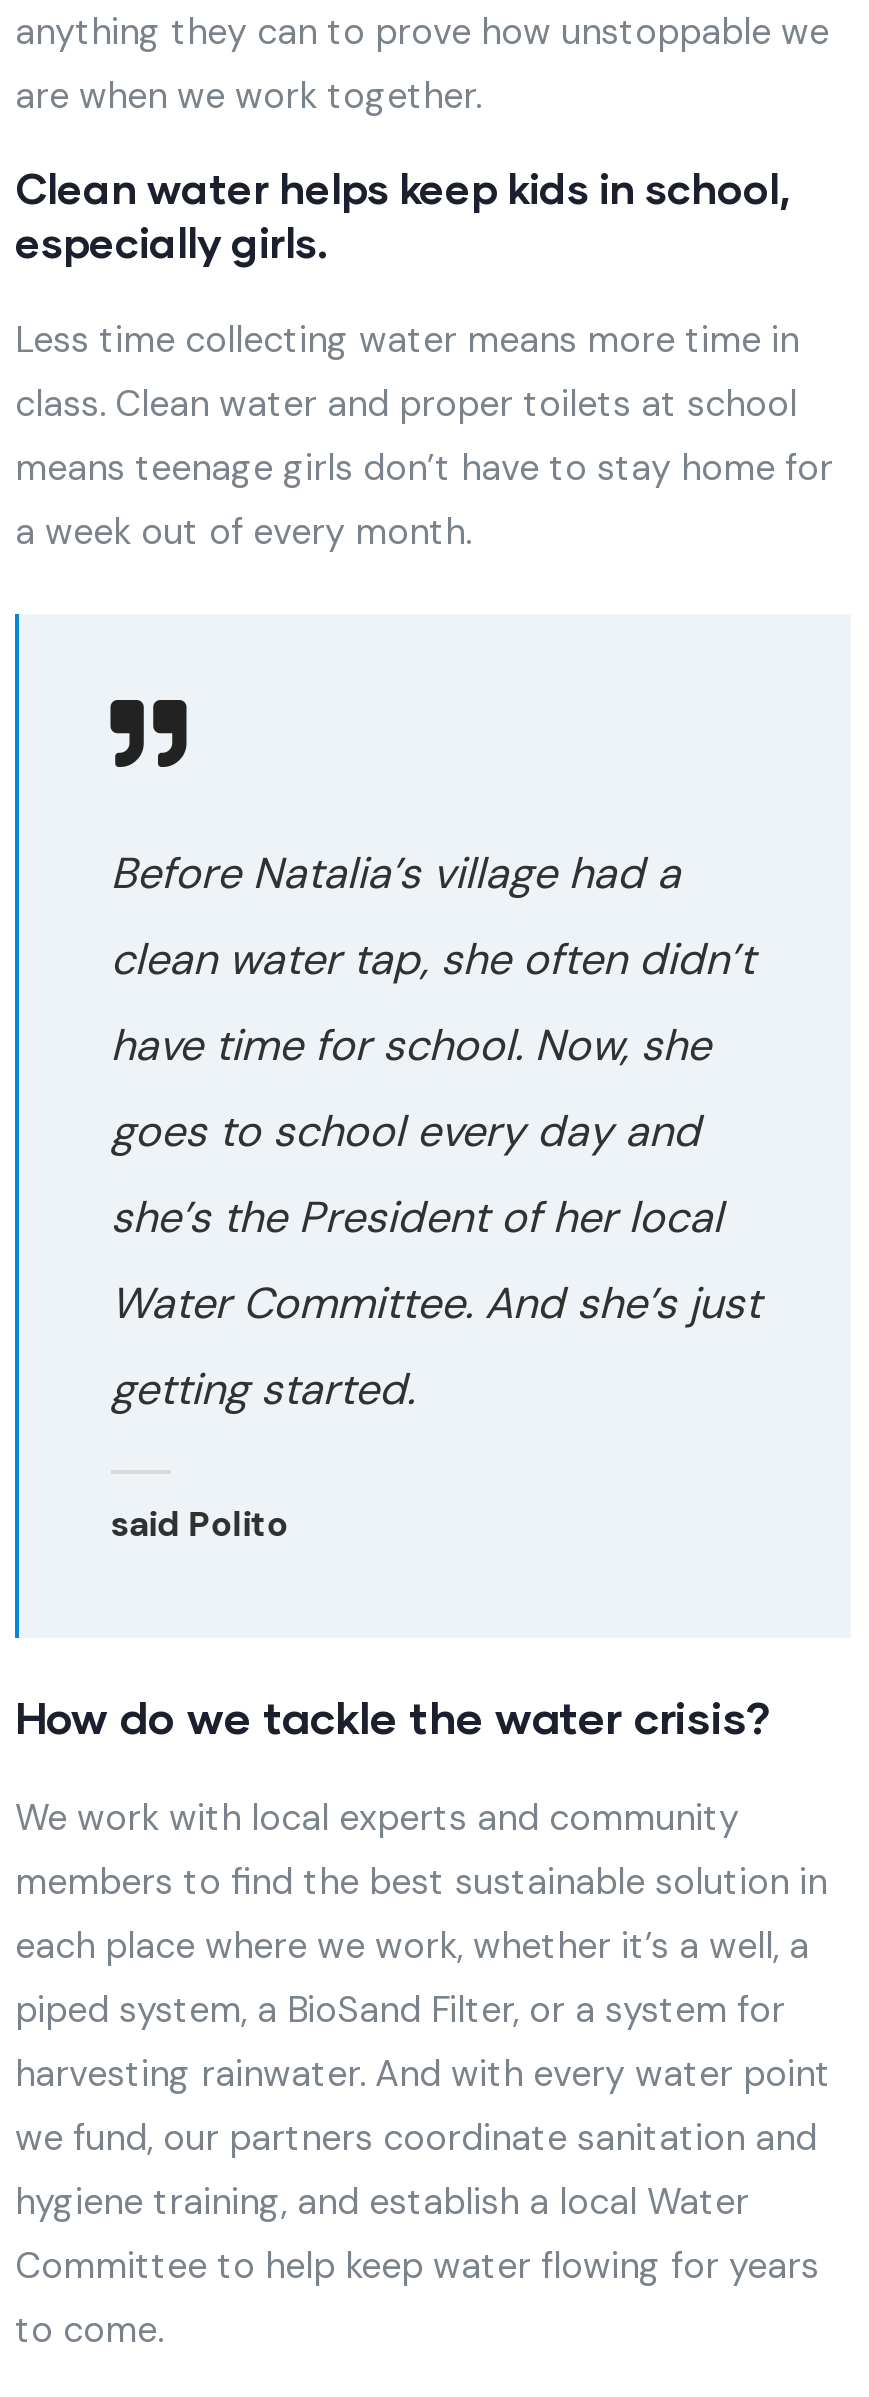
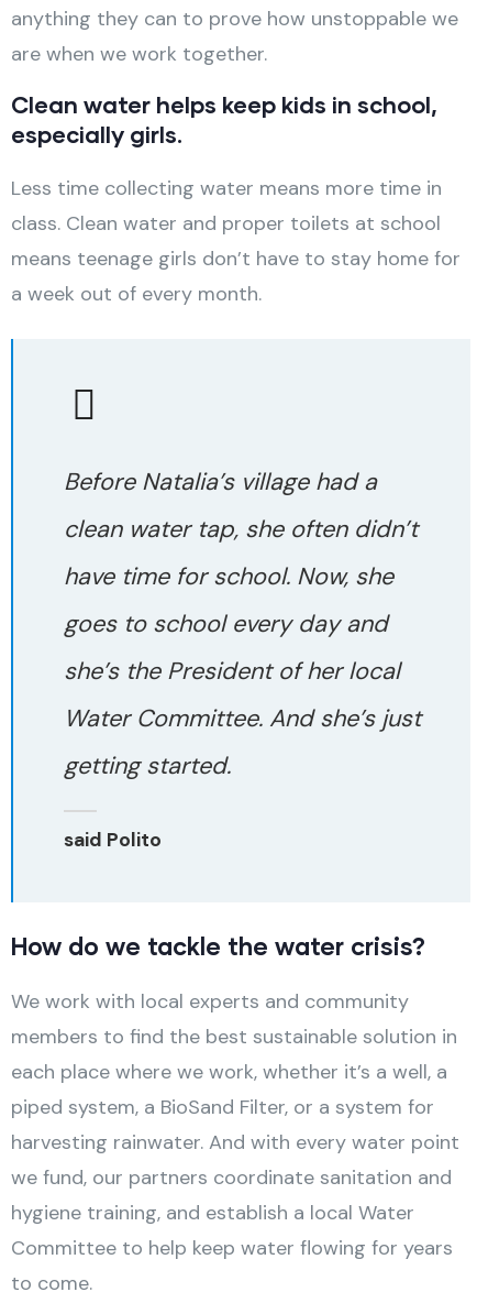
- [image]
+ [image]
